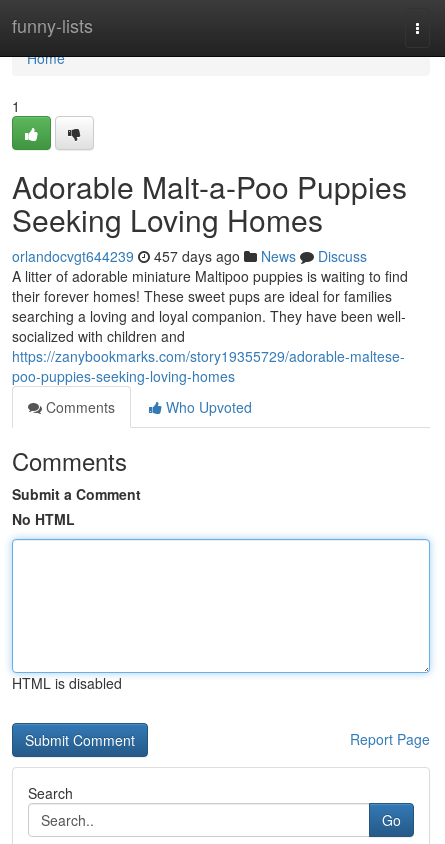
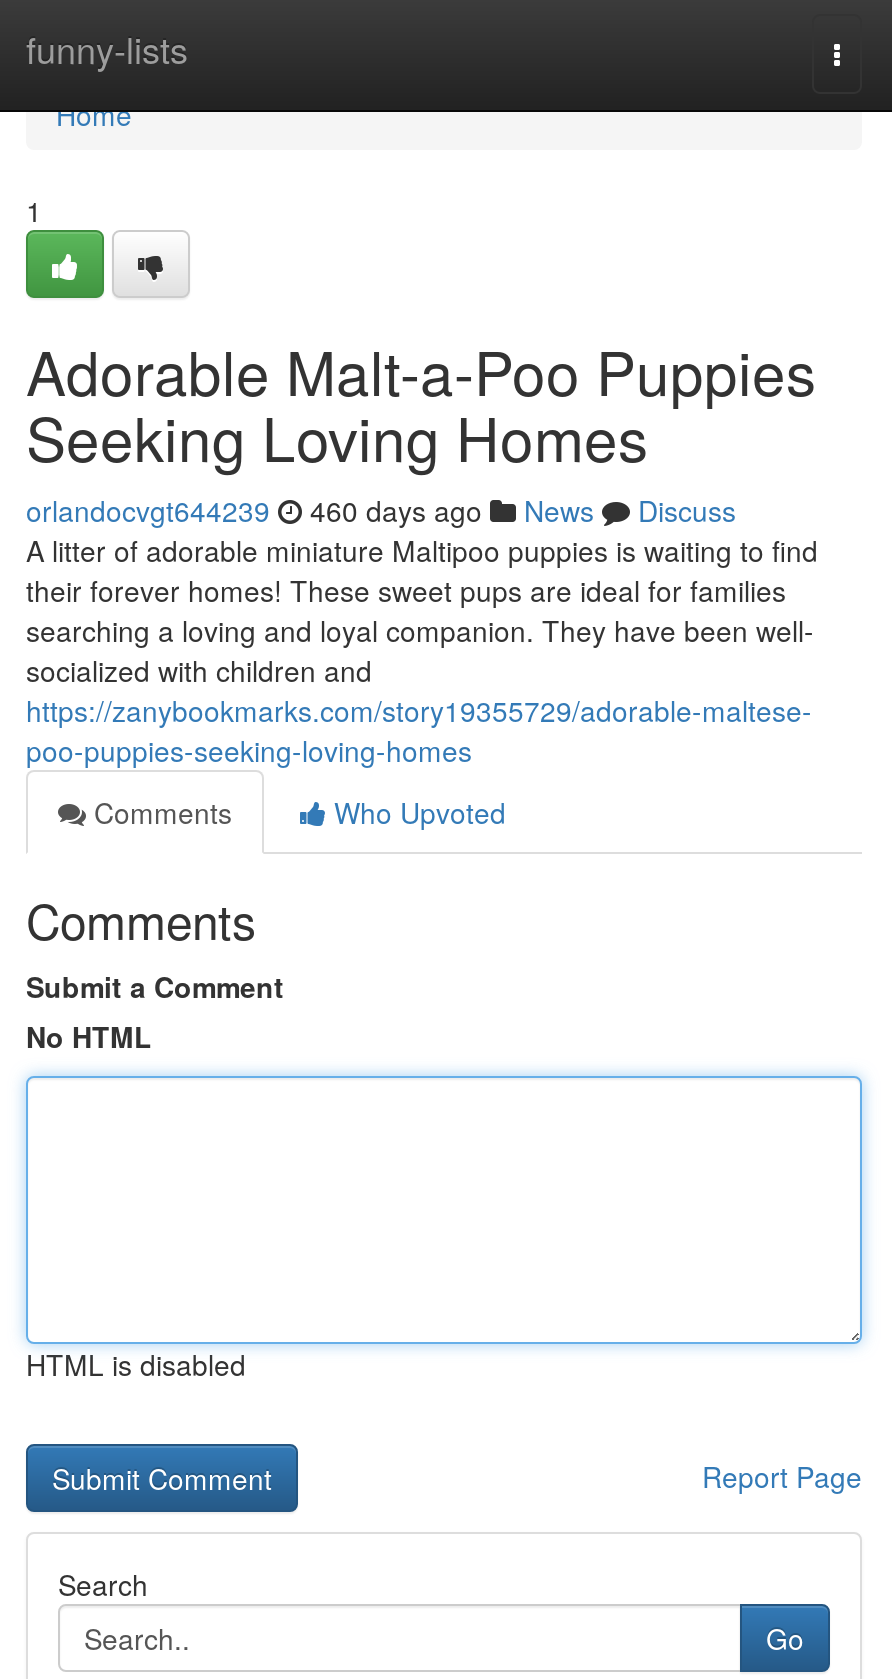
- orlandocvgt644239 457 days ago News Discuss
+ orlandocvgt644239 460 days ago News Discuss
